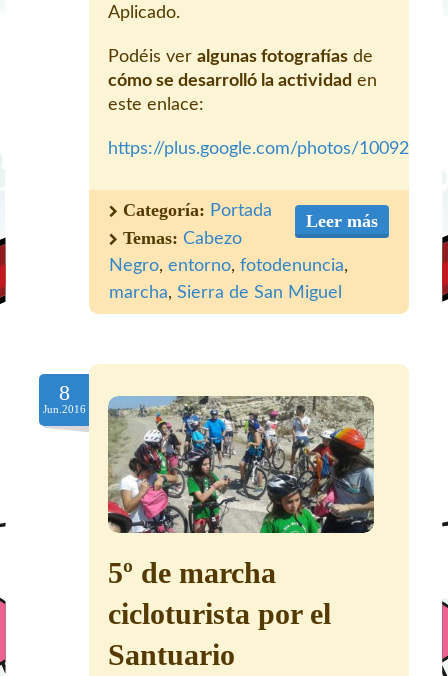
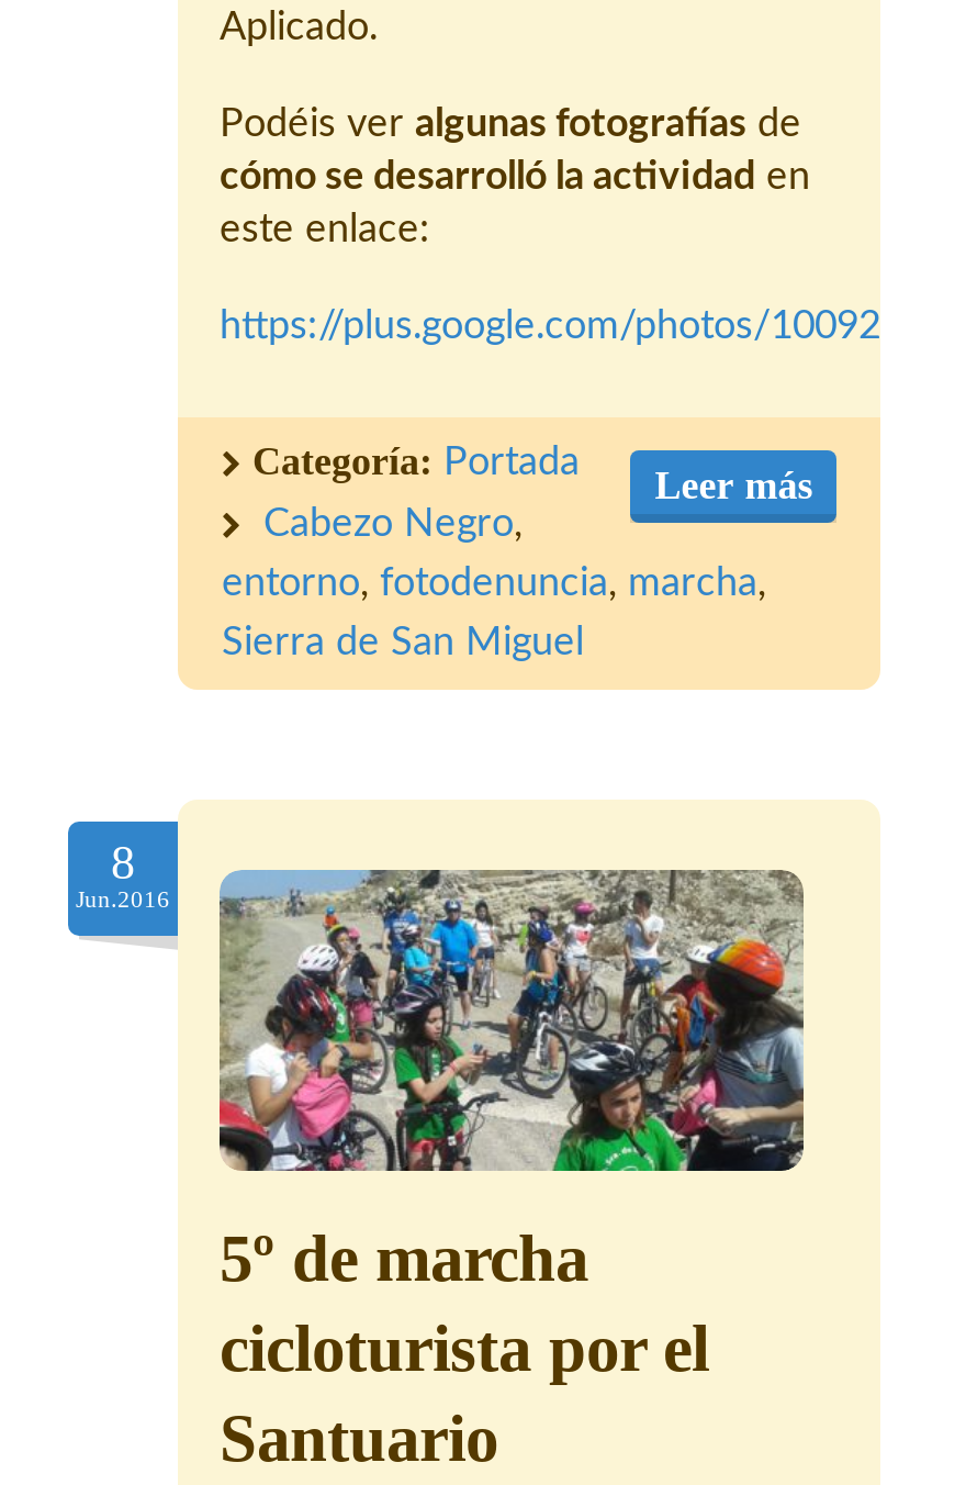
- Temas: Cabezo
- Negro, entorno, fotodenuncia,
- marcha, Sierra de San Miguel
+ Cabezo Negro,
+ entorno, fotodenuncia, marcha,
+ Sierra de San Miguel
